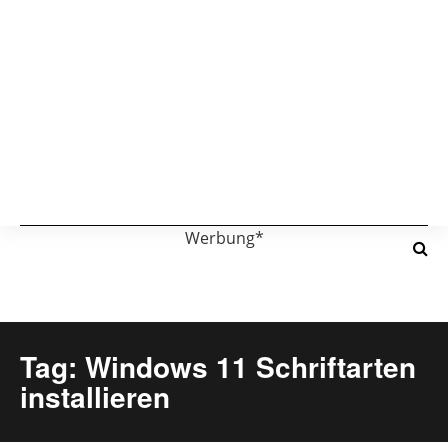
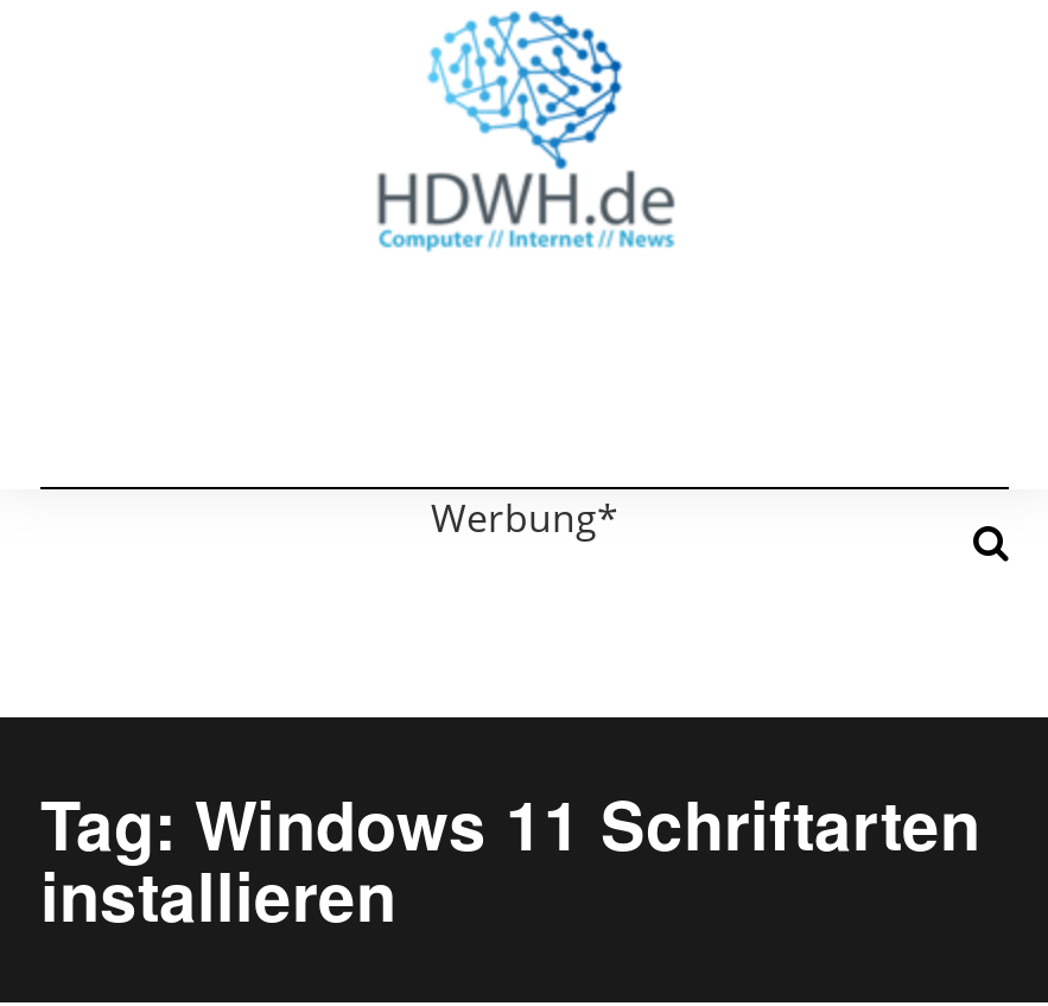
+ [image]
